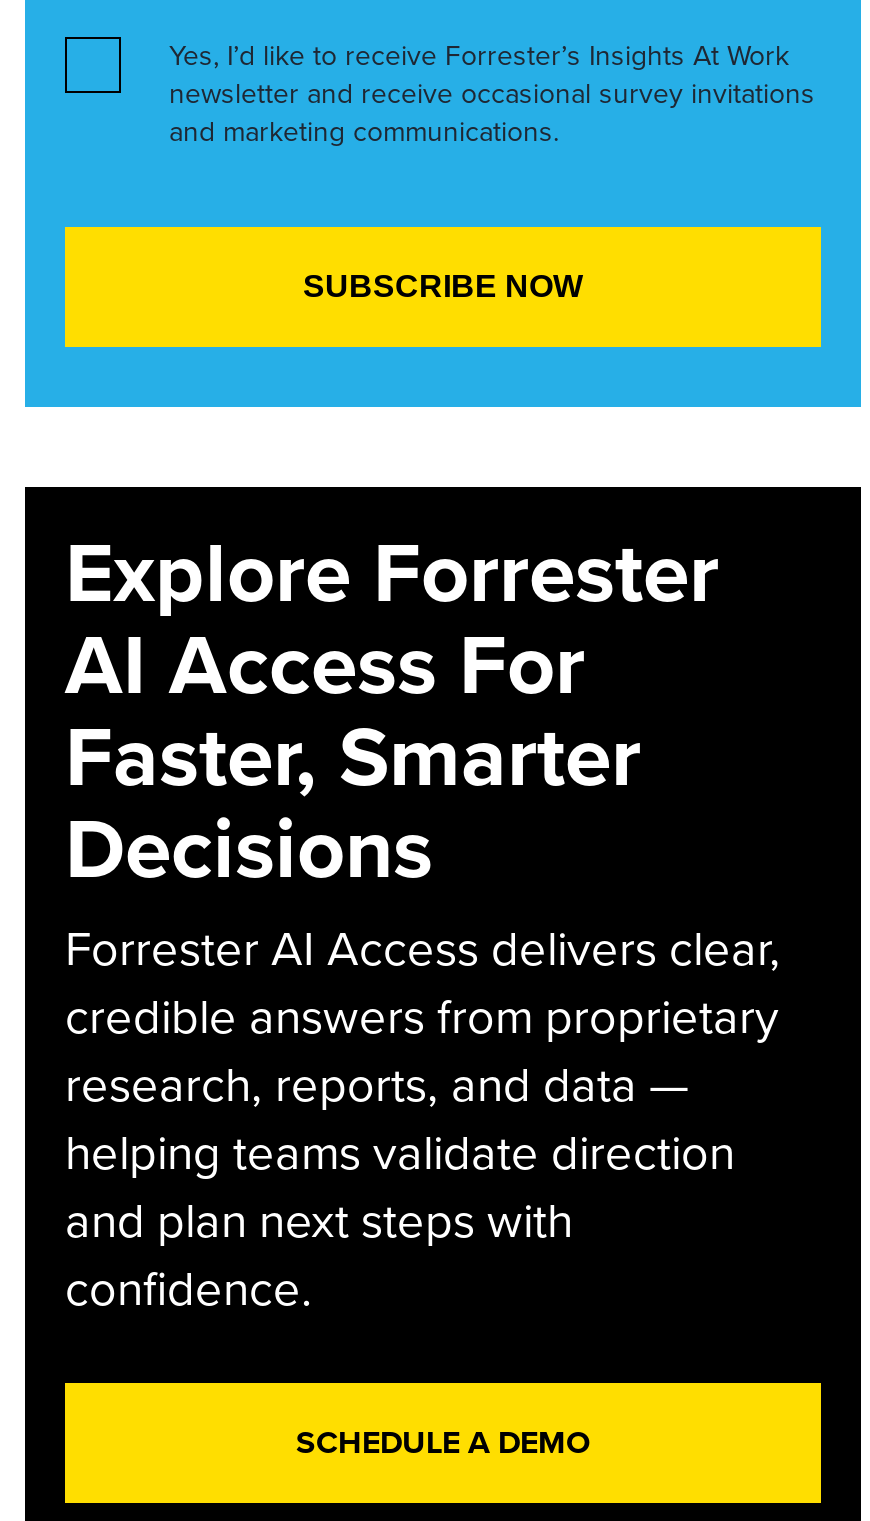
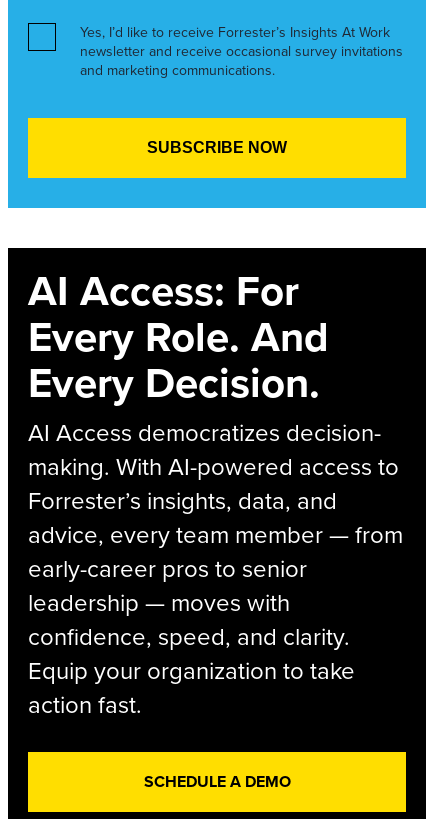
- Explore Forrester
- AI Access For
- Faster, Smarter
- Decisions
- Forrester AI Access delivers clear,
- credible answers from proprietary
- research, reports, and data —
- helping teams validate direction
- and plan next steps with
- confidence.
+ AI Access: For
+ Every Role. And
+ Every Decision.
+ AI Access democratizes decision-
+ making. With AI-powered access to
+ Forrester’s insights, data, and
+ advice, every team member — from
+ early-career pros to senior
+ leadership — moves with
+ confidence, speed, and clarity.
+ Equip your organization to take
+ action fast.
